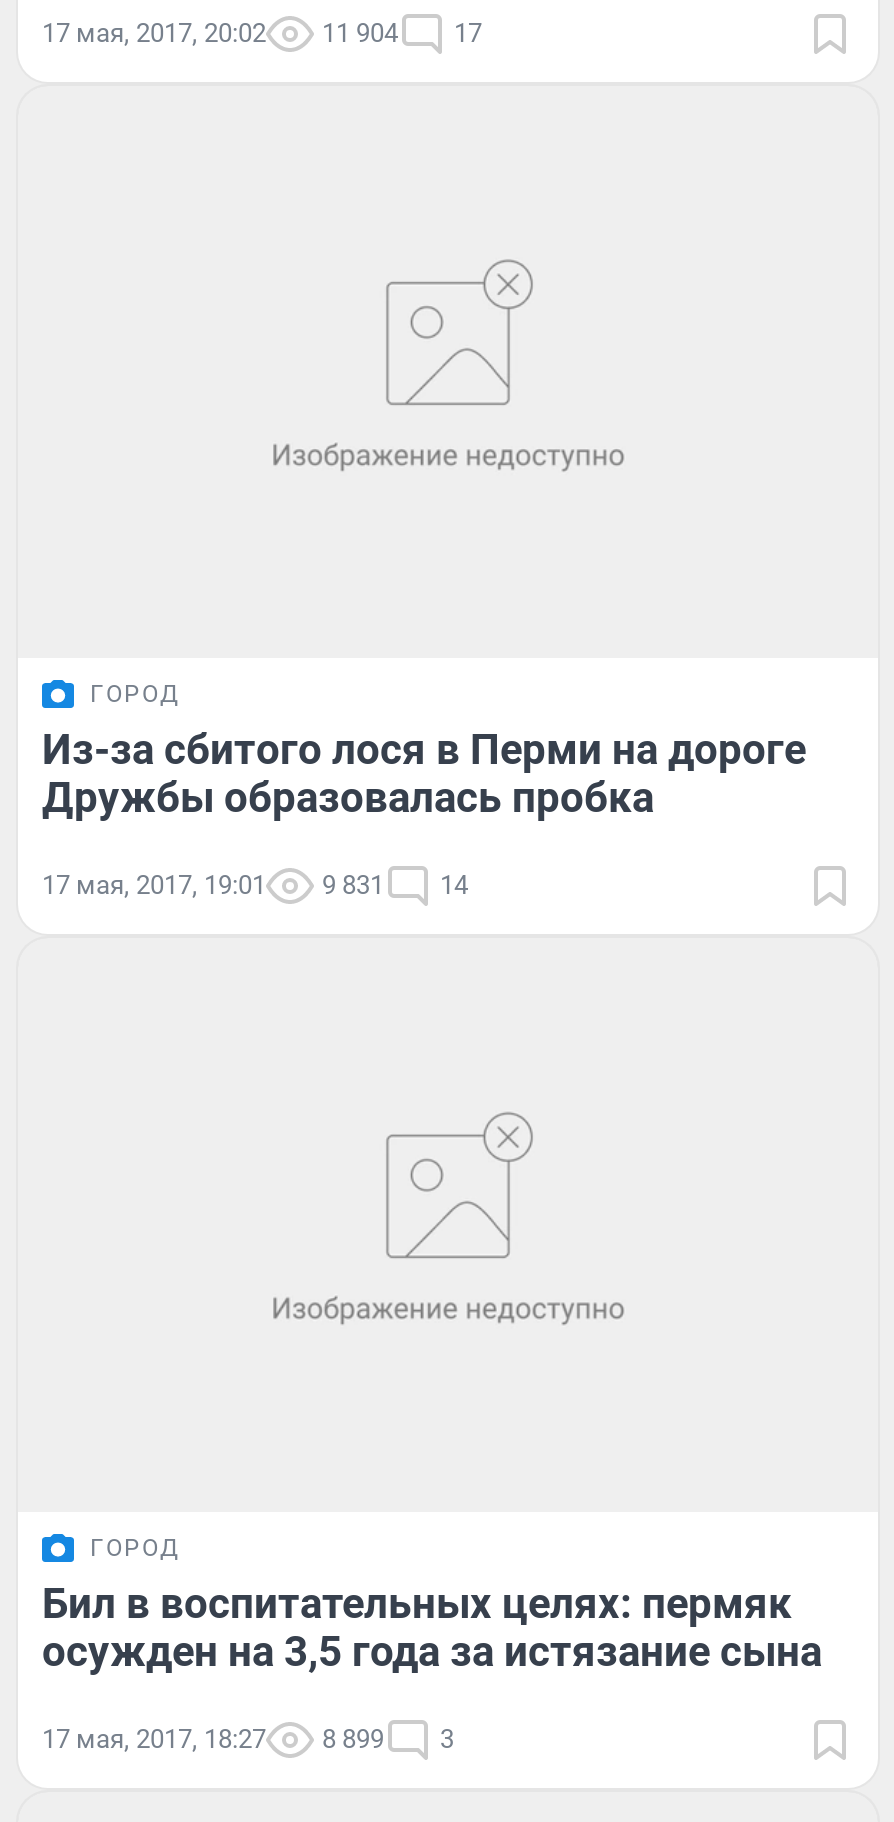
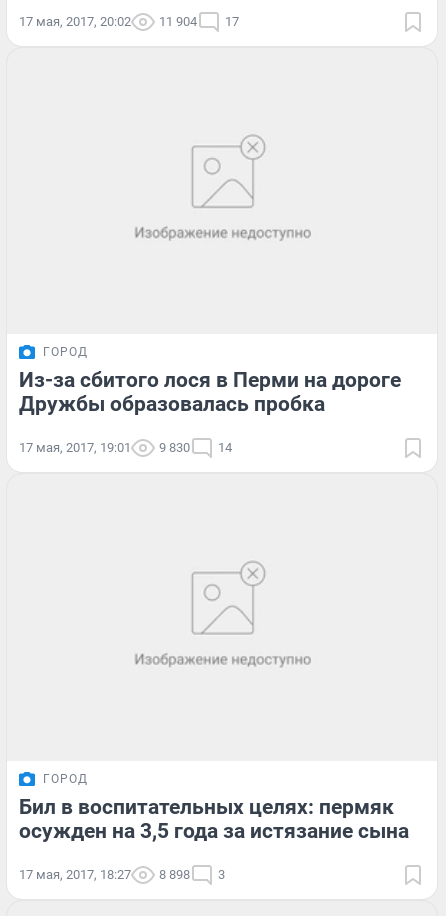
- 17 мая, 2017, 19:01 9 831 14
+ 17 мая, 2017, 19:01 9 830 14

- 17 мая, 2017, 18:27 8 899 3
+ 17 мая, 2017, 18:27 8 898 3
